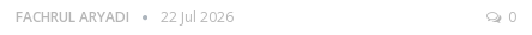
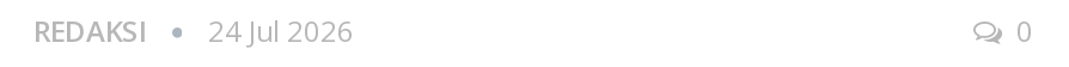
- FACHRUL ARYADI
- 22 Jul 2026
+ REDAKSI
+ 24 Jul 2026
